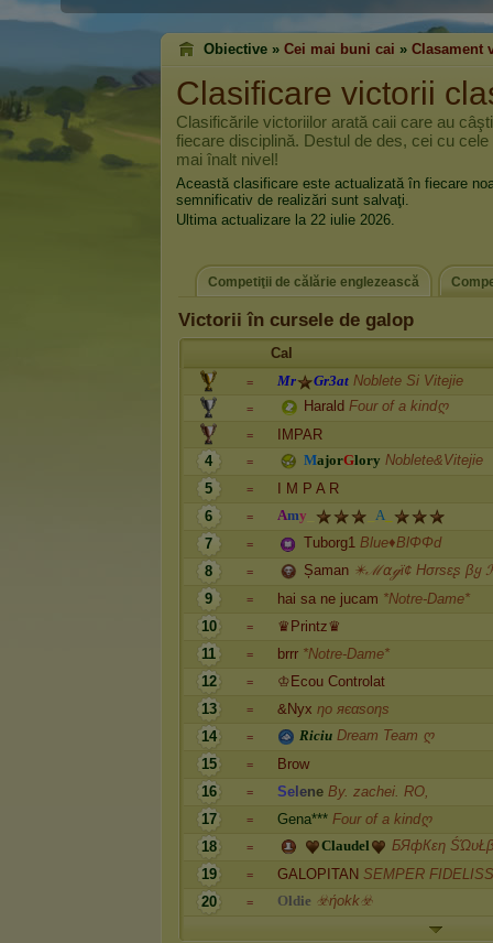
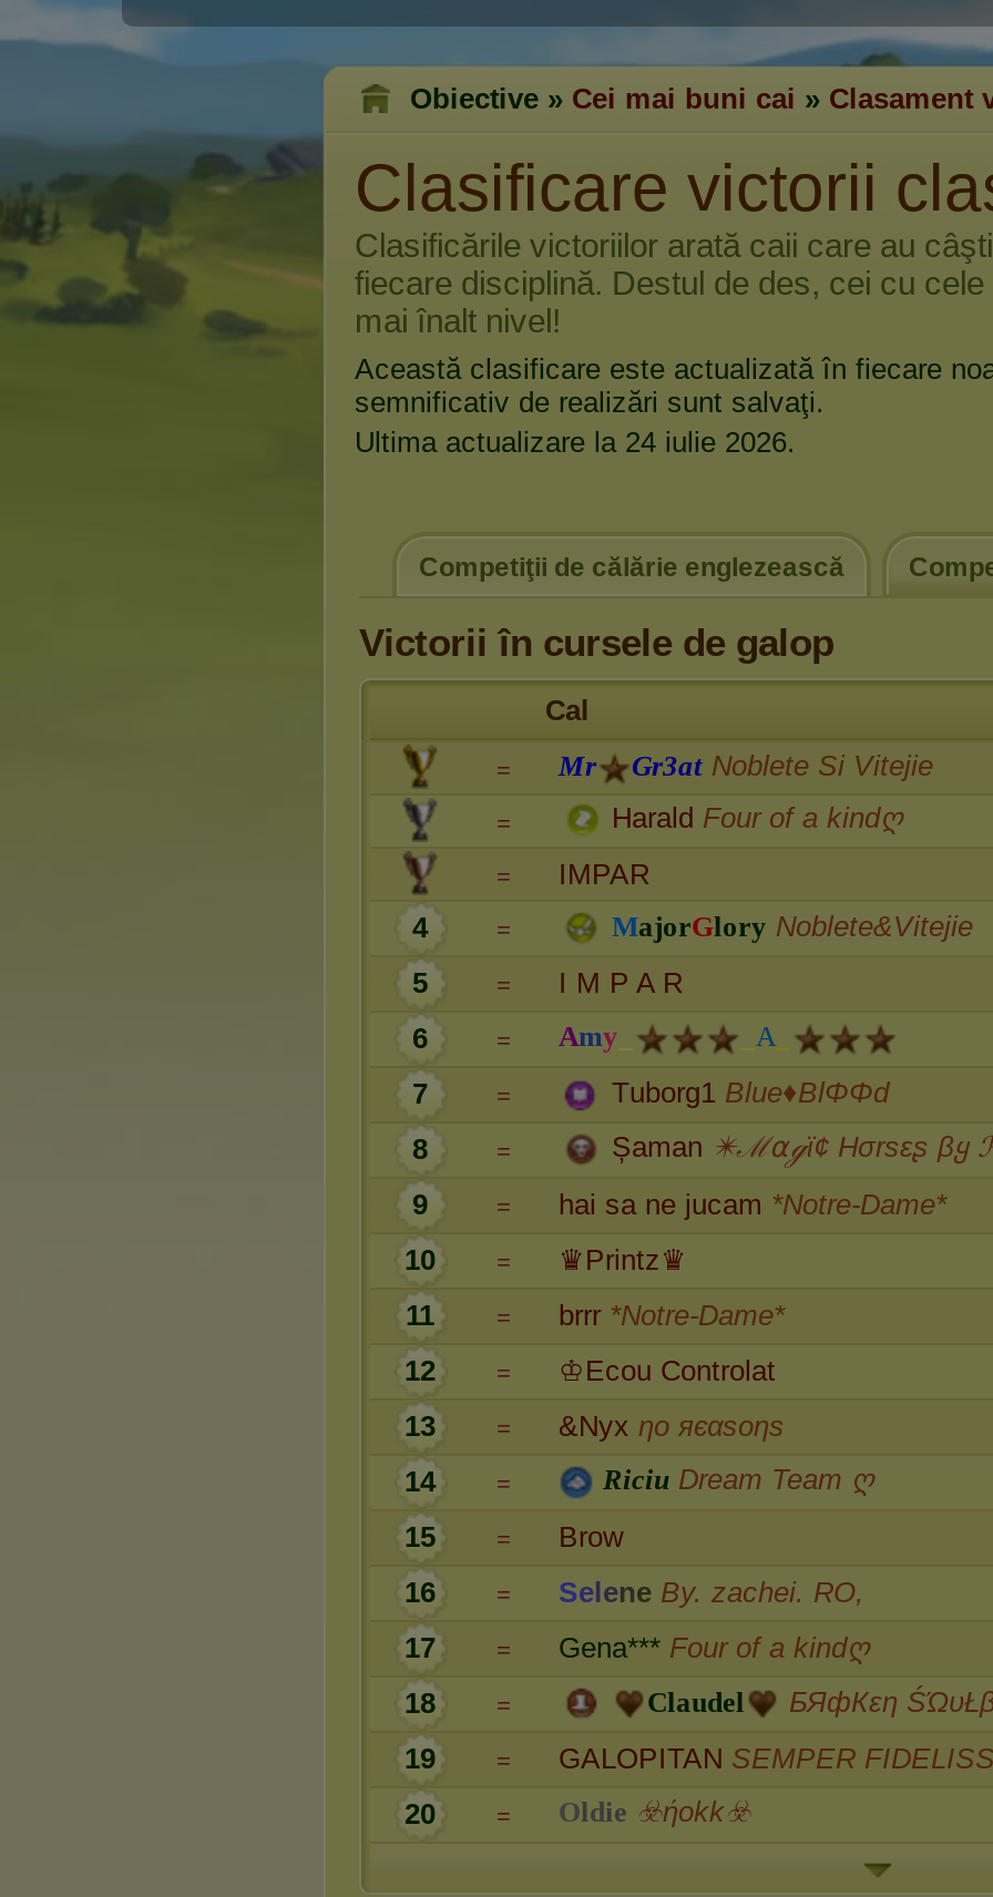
- Ultima actualizare la 22 iulie 2026.
+ Ultima actualizare la 24 iulie 2026.
